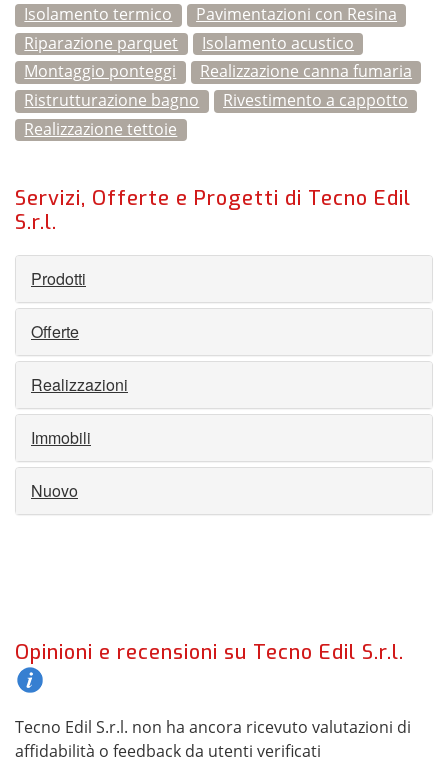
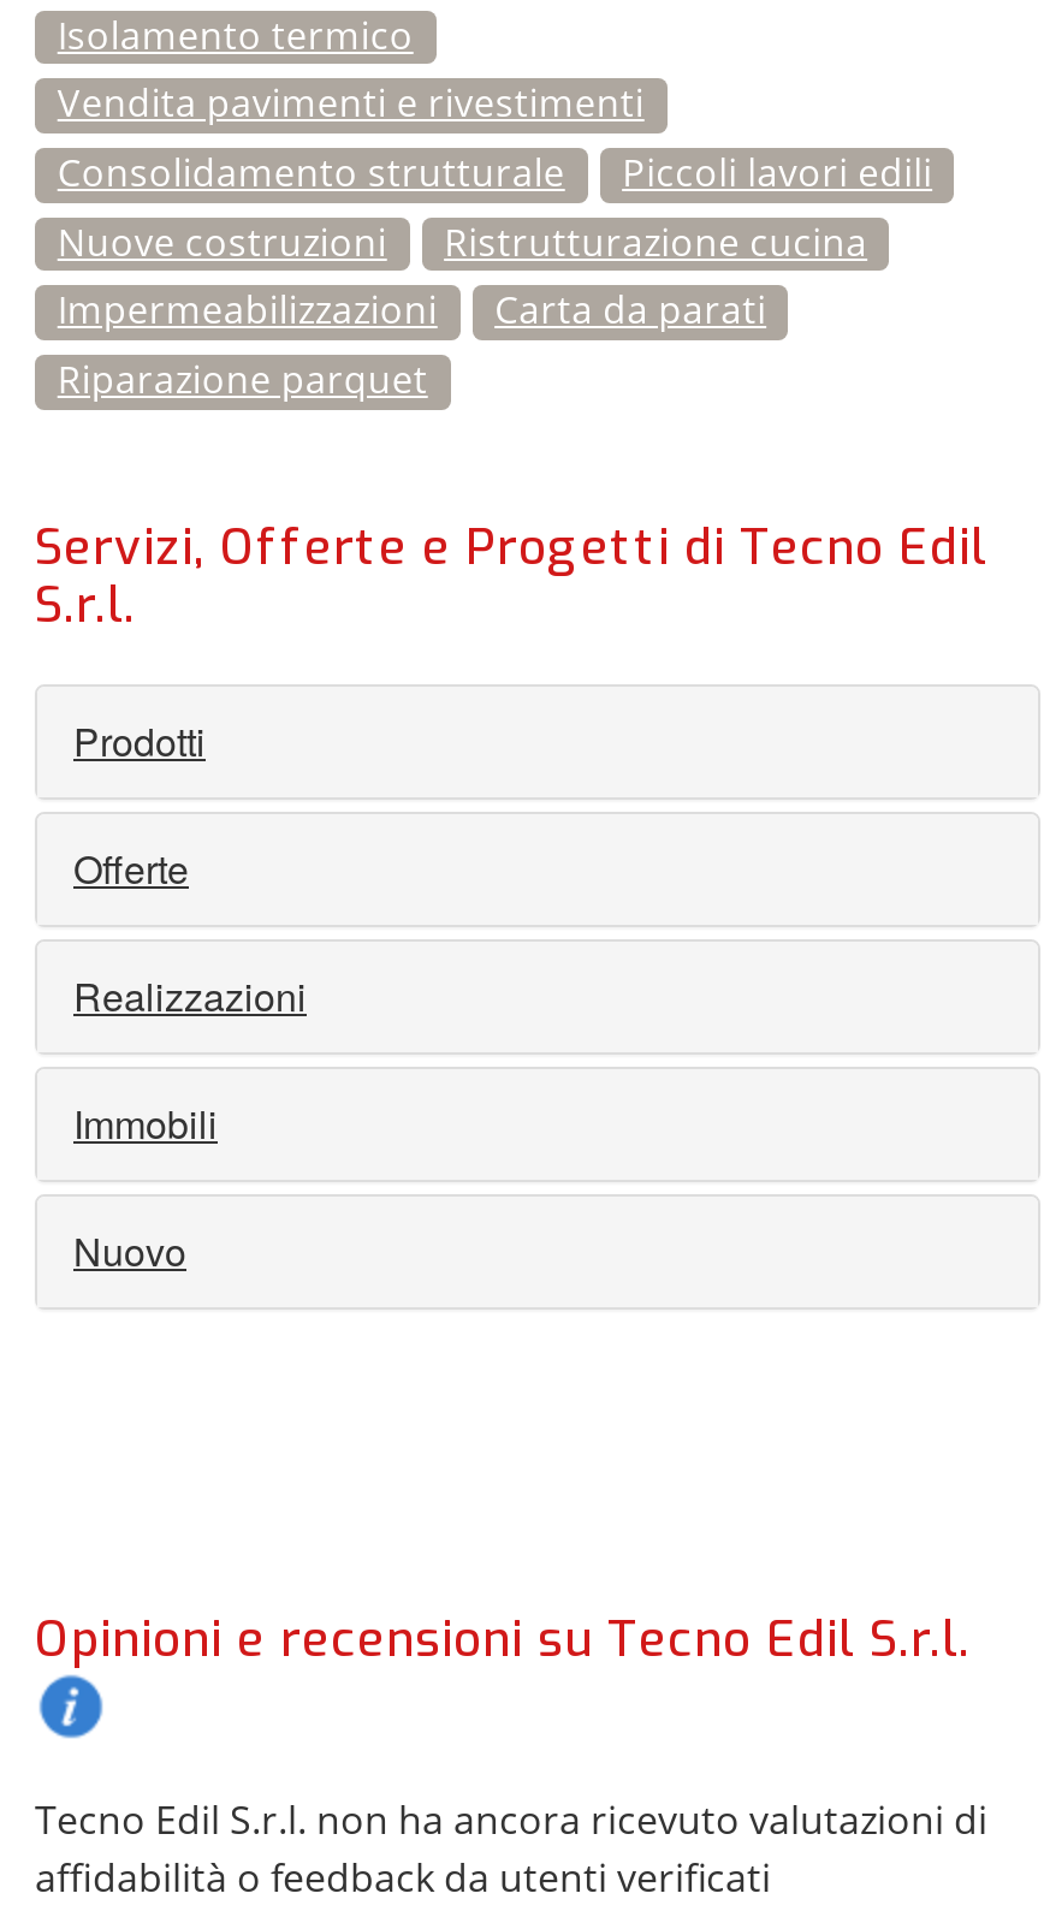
- Pavimentazioni con Resina
+ Vendita pavimenti e rivestimenti
+ Consolidamento strutturale
+ Piccoli lavori edili
+ Nuove costruzioni
+ Ristrutturazione cucina
+ Impermeabilizzazioni
+ Carta da parati

- Isolamento acustico
- Montaggio ponteggi
- Realizzazione canna fumaria
- Ristrutturazione bagno
- Rivestimento a cappotto
- Realizzazione tettoie

moved down: Riparazione parquet
